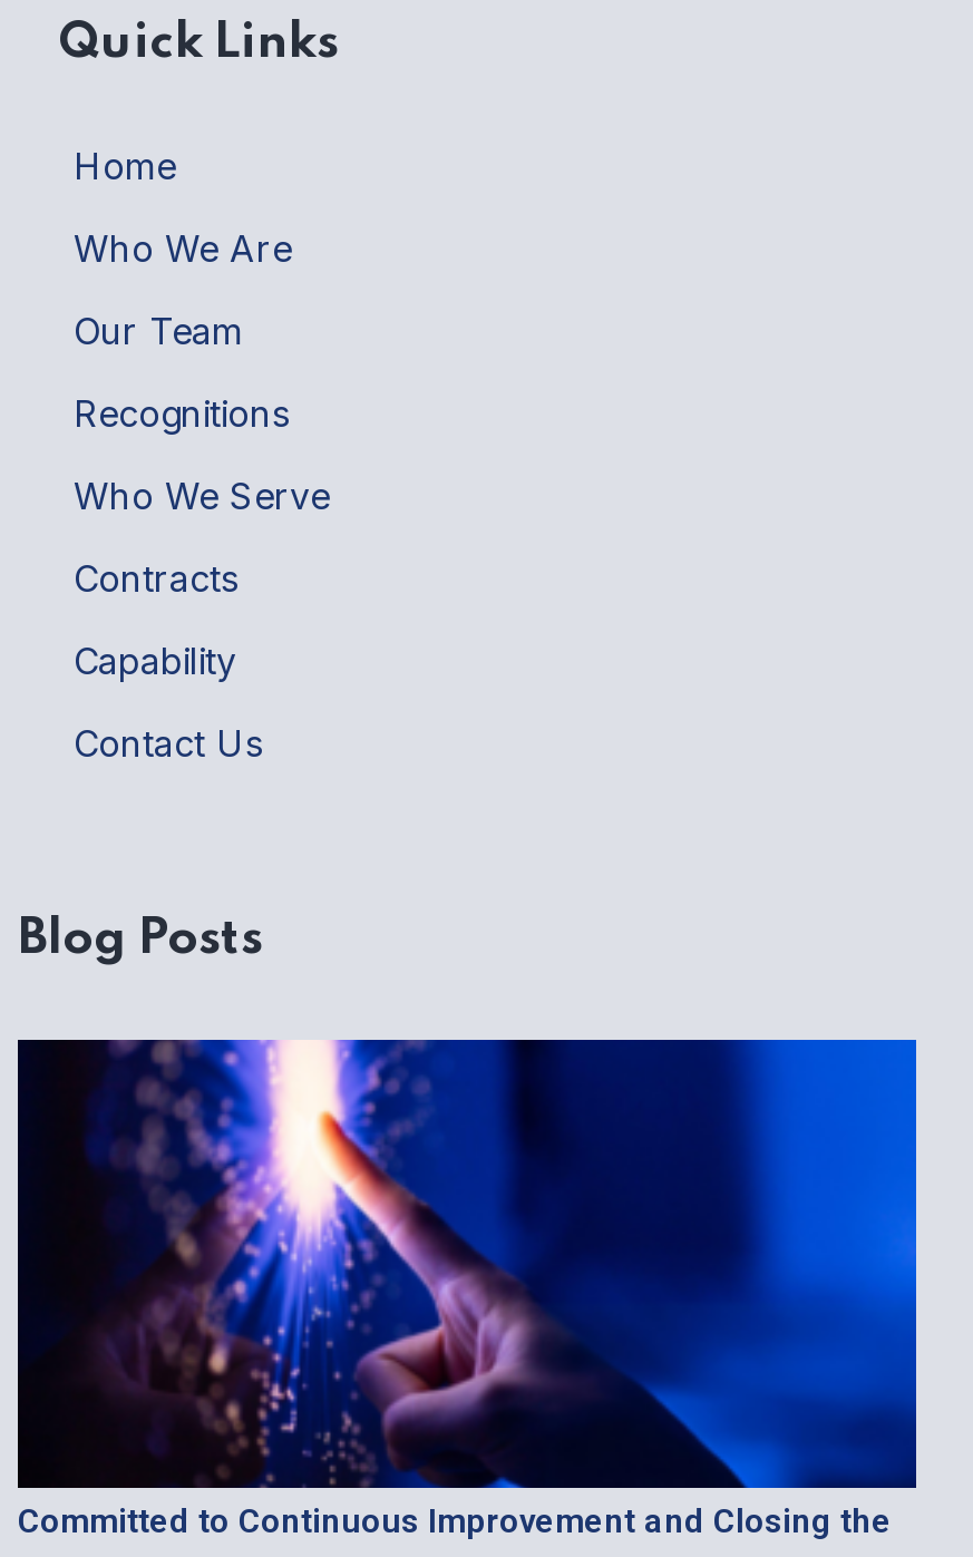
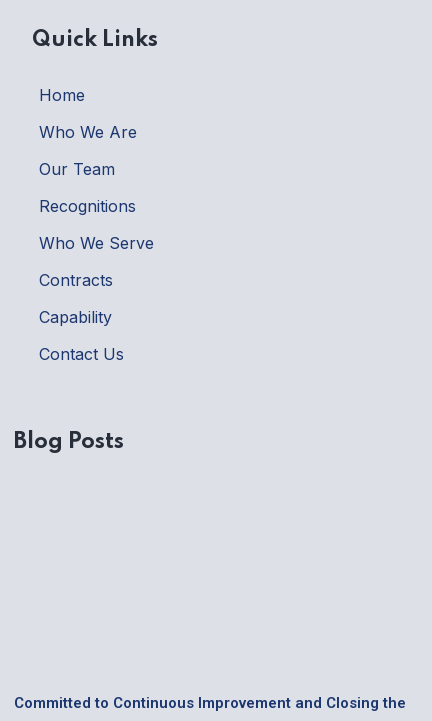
- [image]
